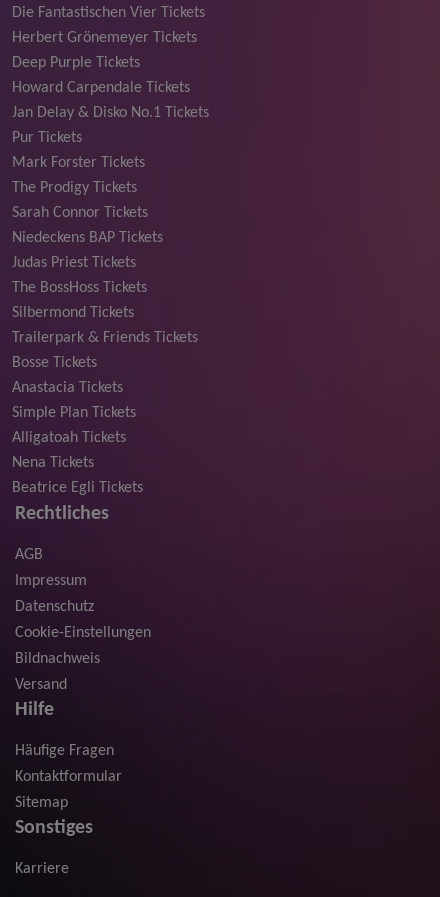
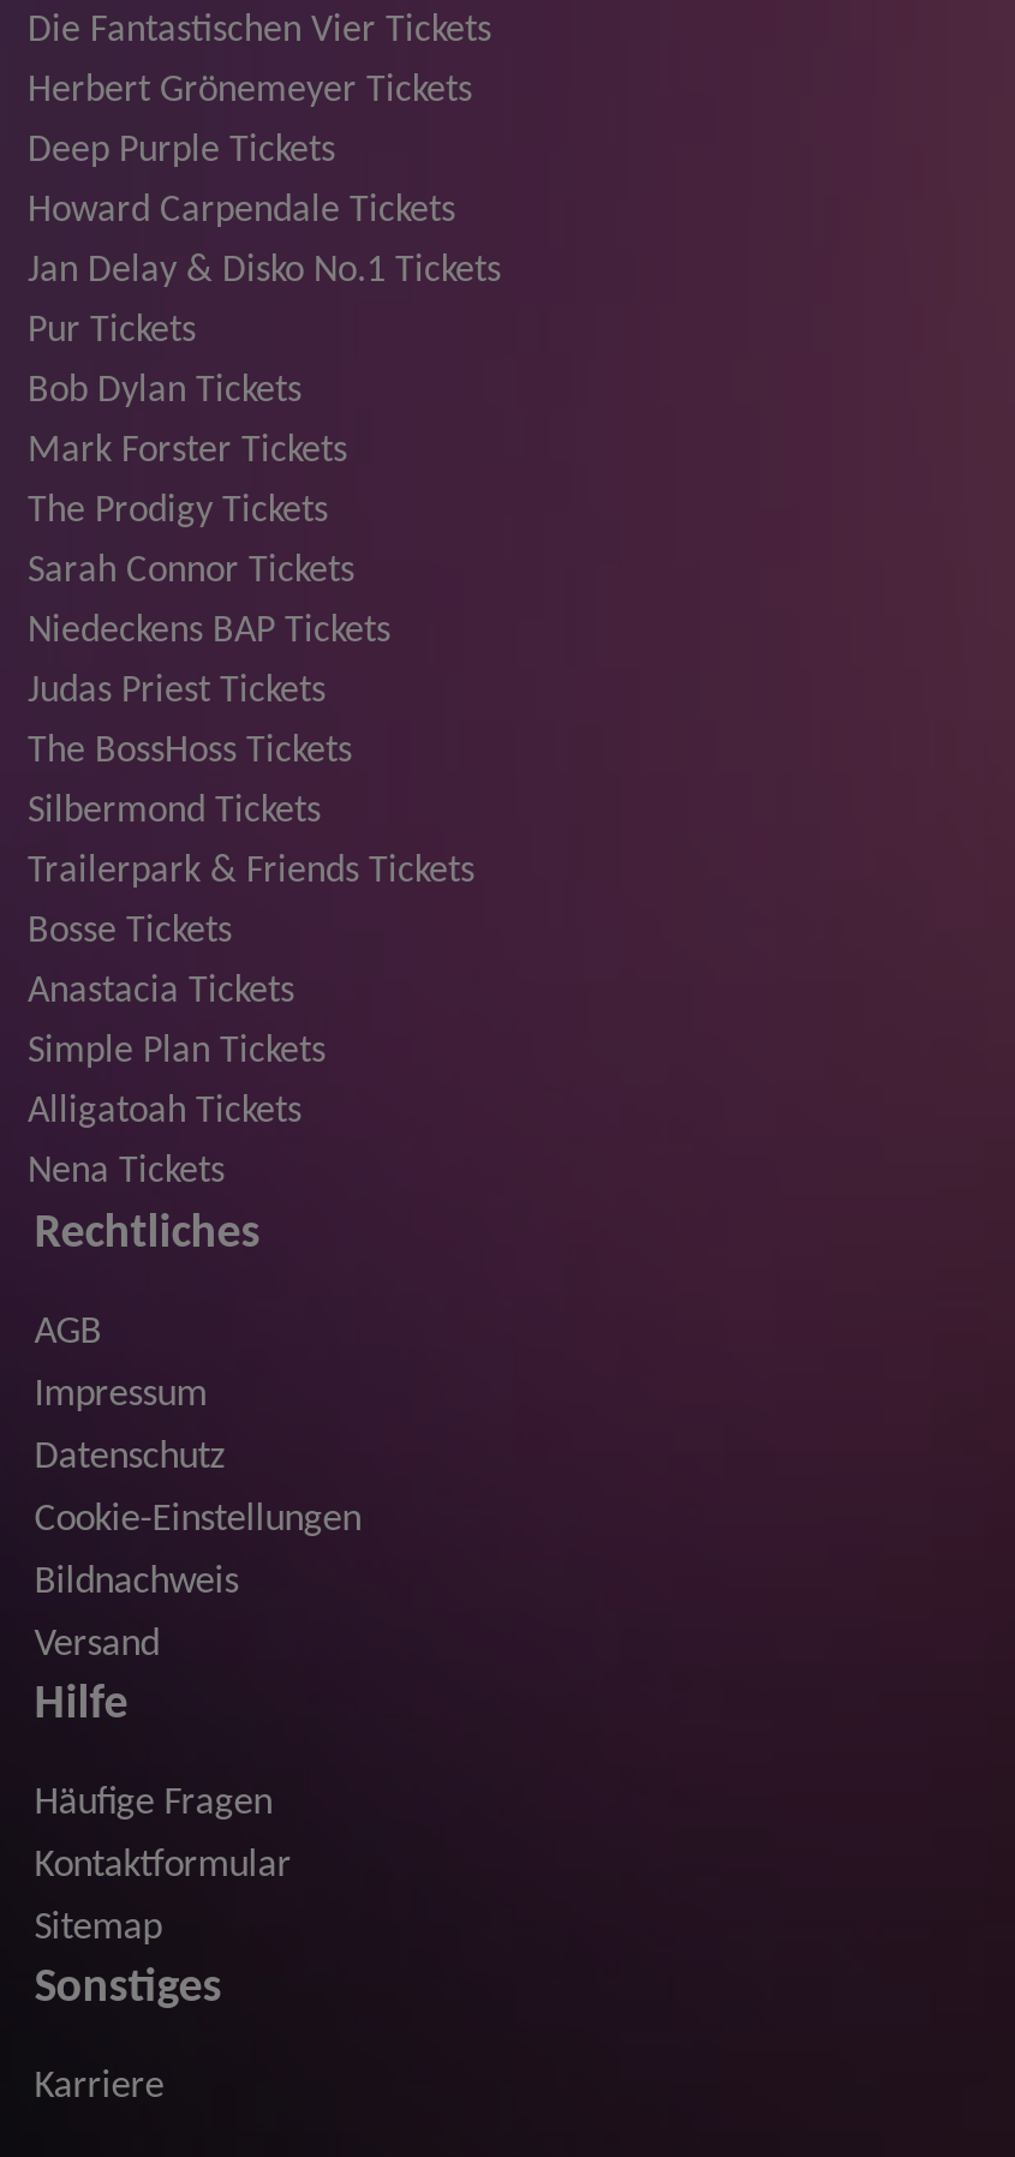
+ Bob Dylan Tickets

moved down: Mark Forster Tickets | The Prodigy Tickets | Sarah Connor Tickets | ... | Alligatoah Tickets | Nena Tickets

- Beatrice Egli Tickets
